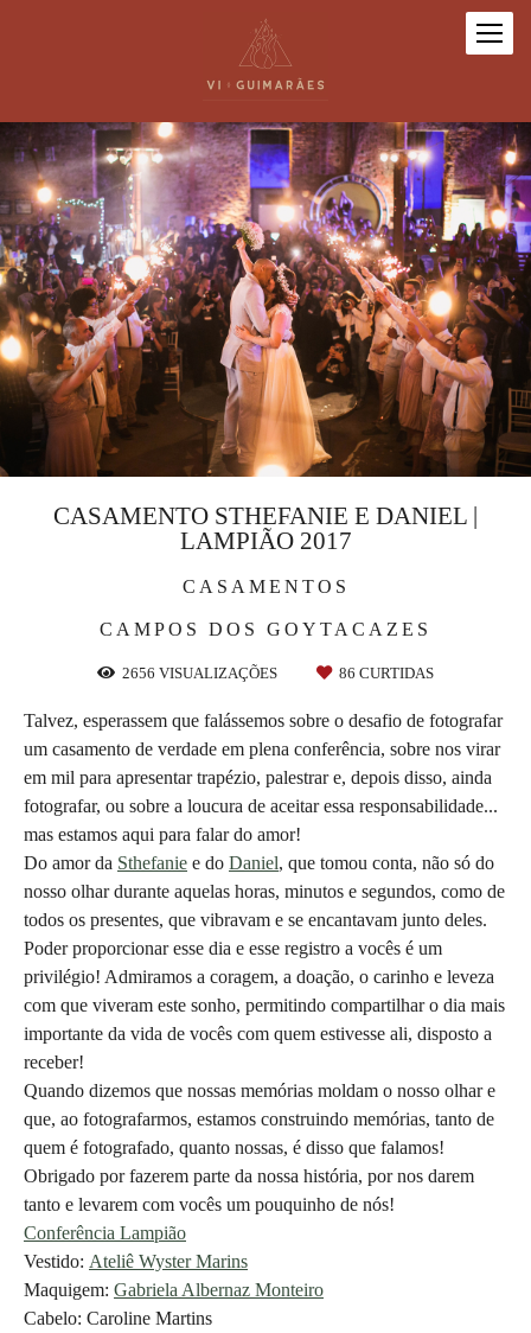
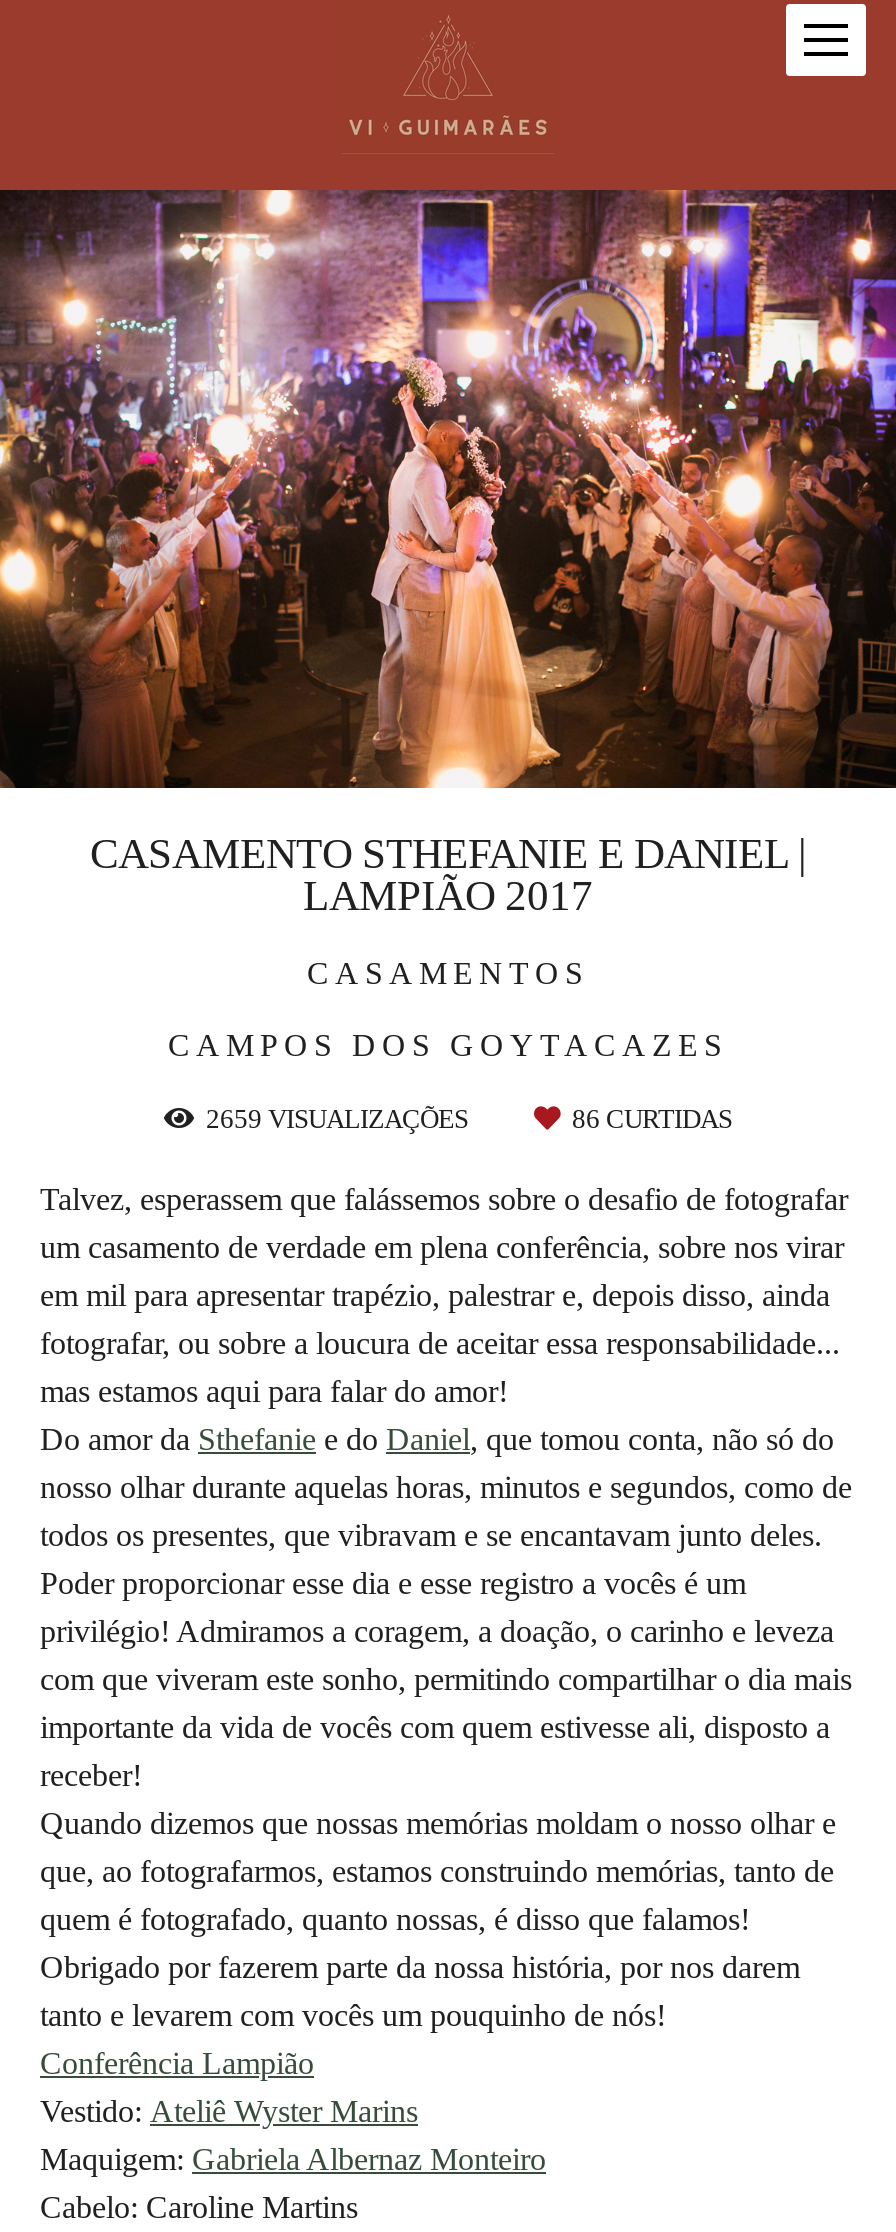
- 2656 VISUALIZAÇÕES
+ 2659 VISUALIZAÇÕES
